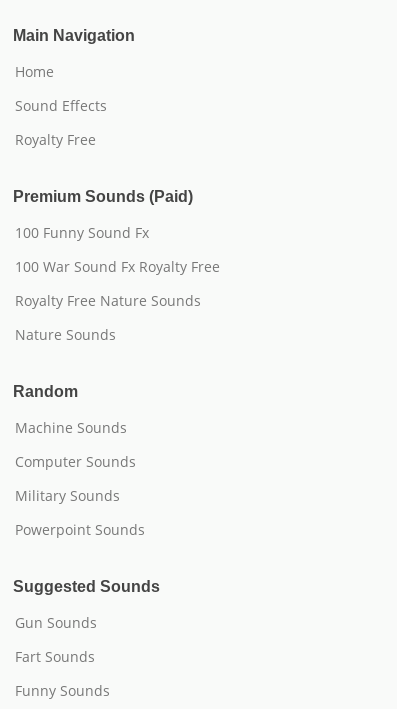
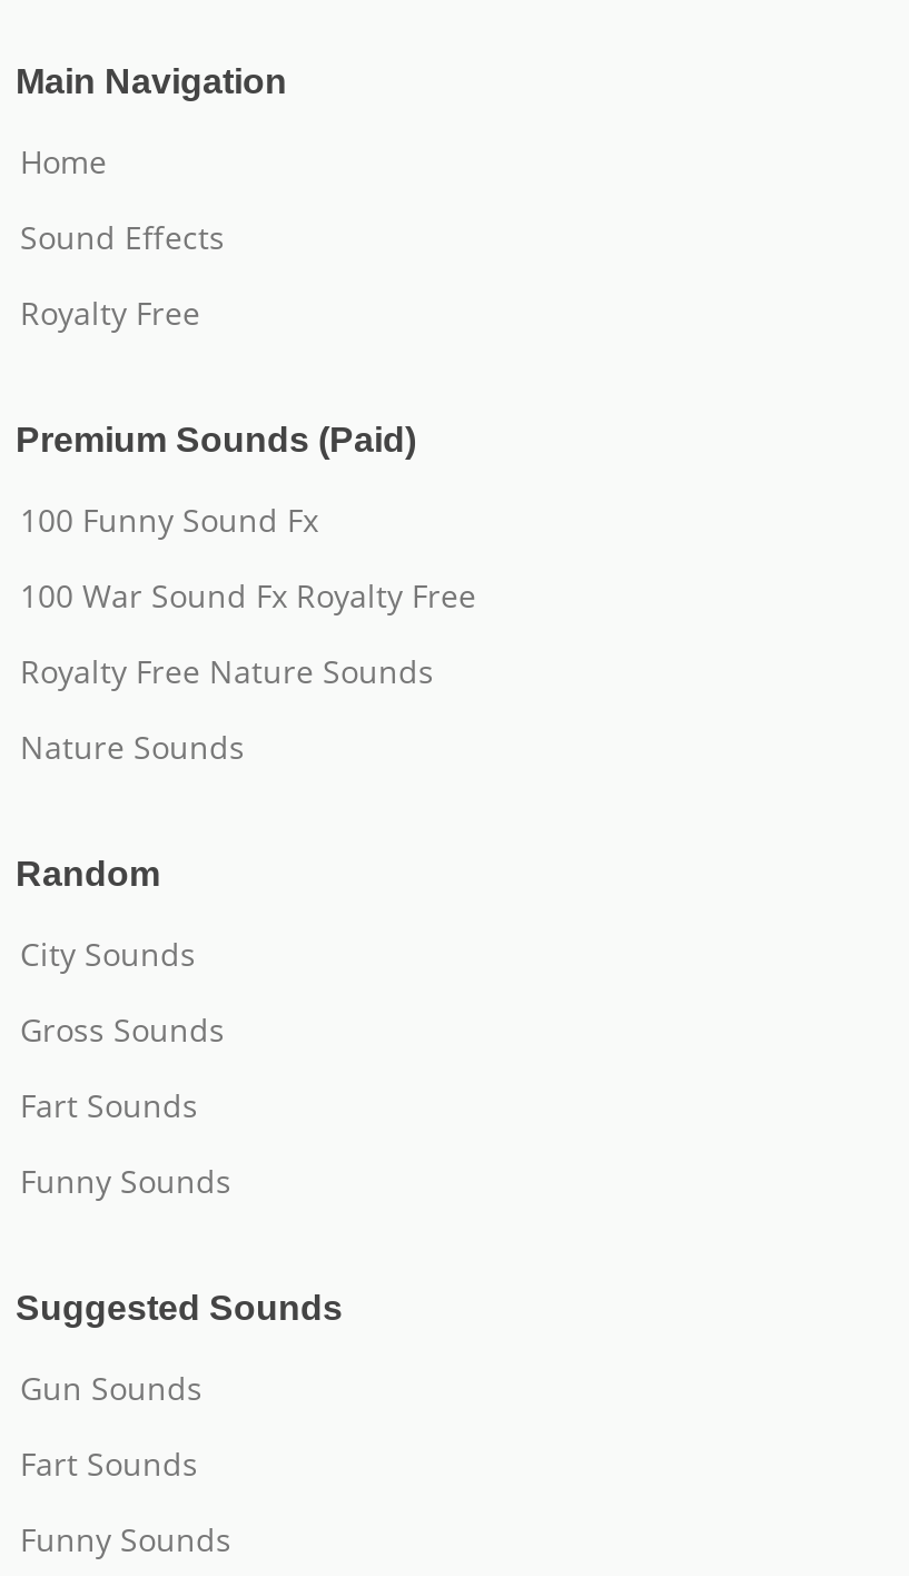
- Machine Sounds
+ City Sounds

- Computer Sounds
+ Gross Sounds

- Military Sounds
+ Fart Sounds

- Powerpoint Sounds
+ Funny Sounds
